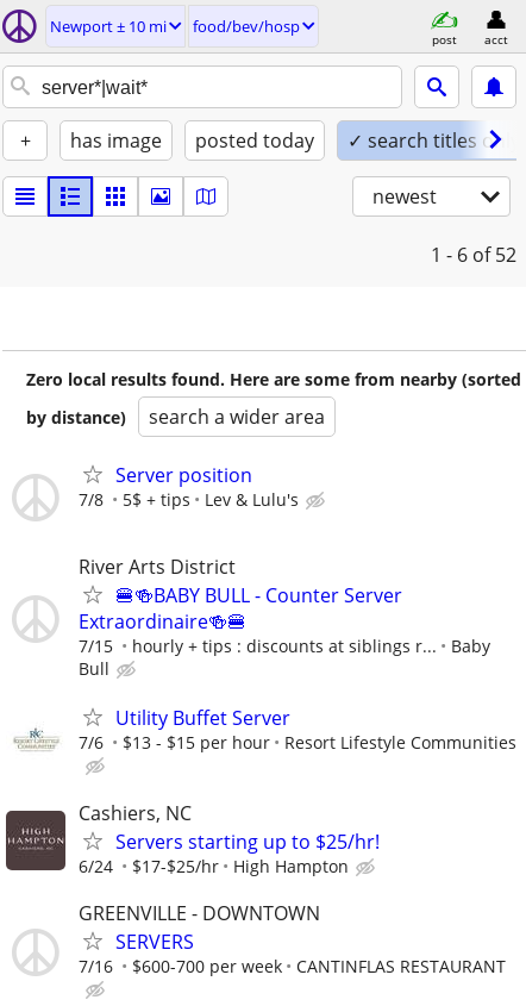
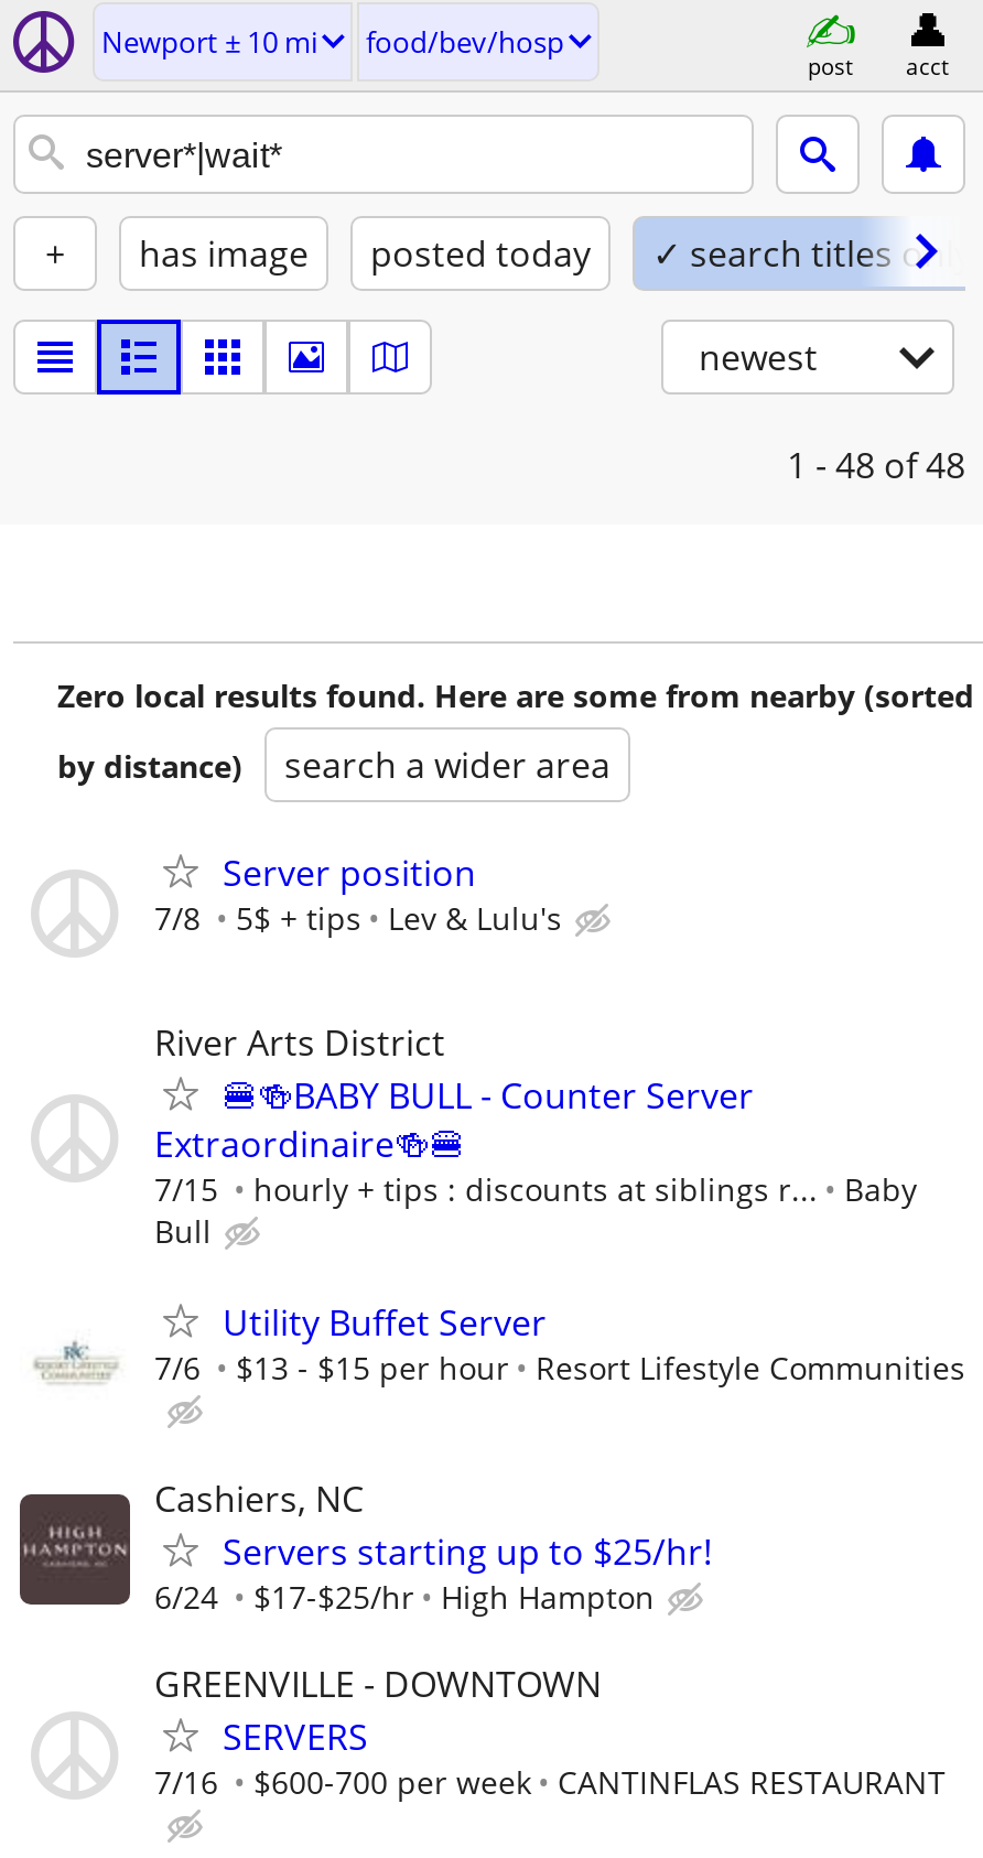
- 1 - 6 of 52
+ 1 - 48 of 48
